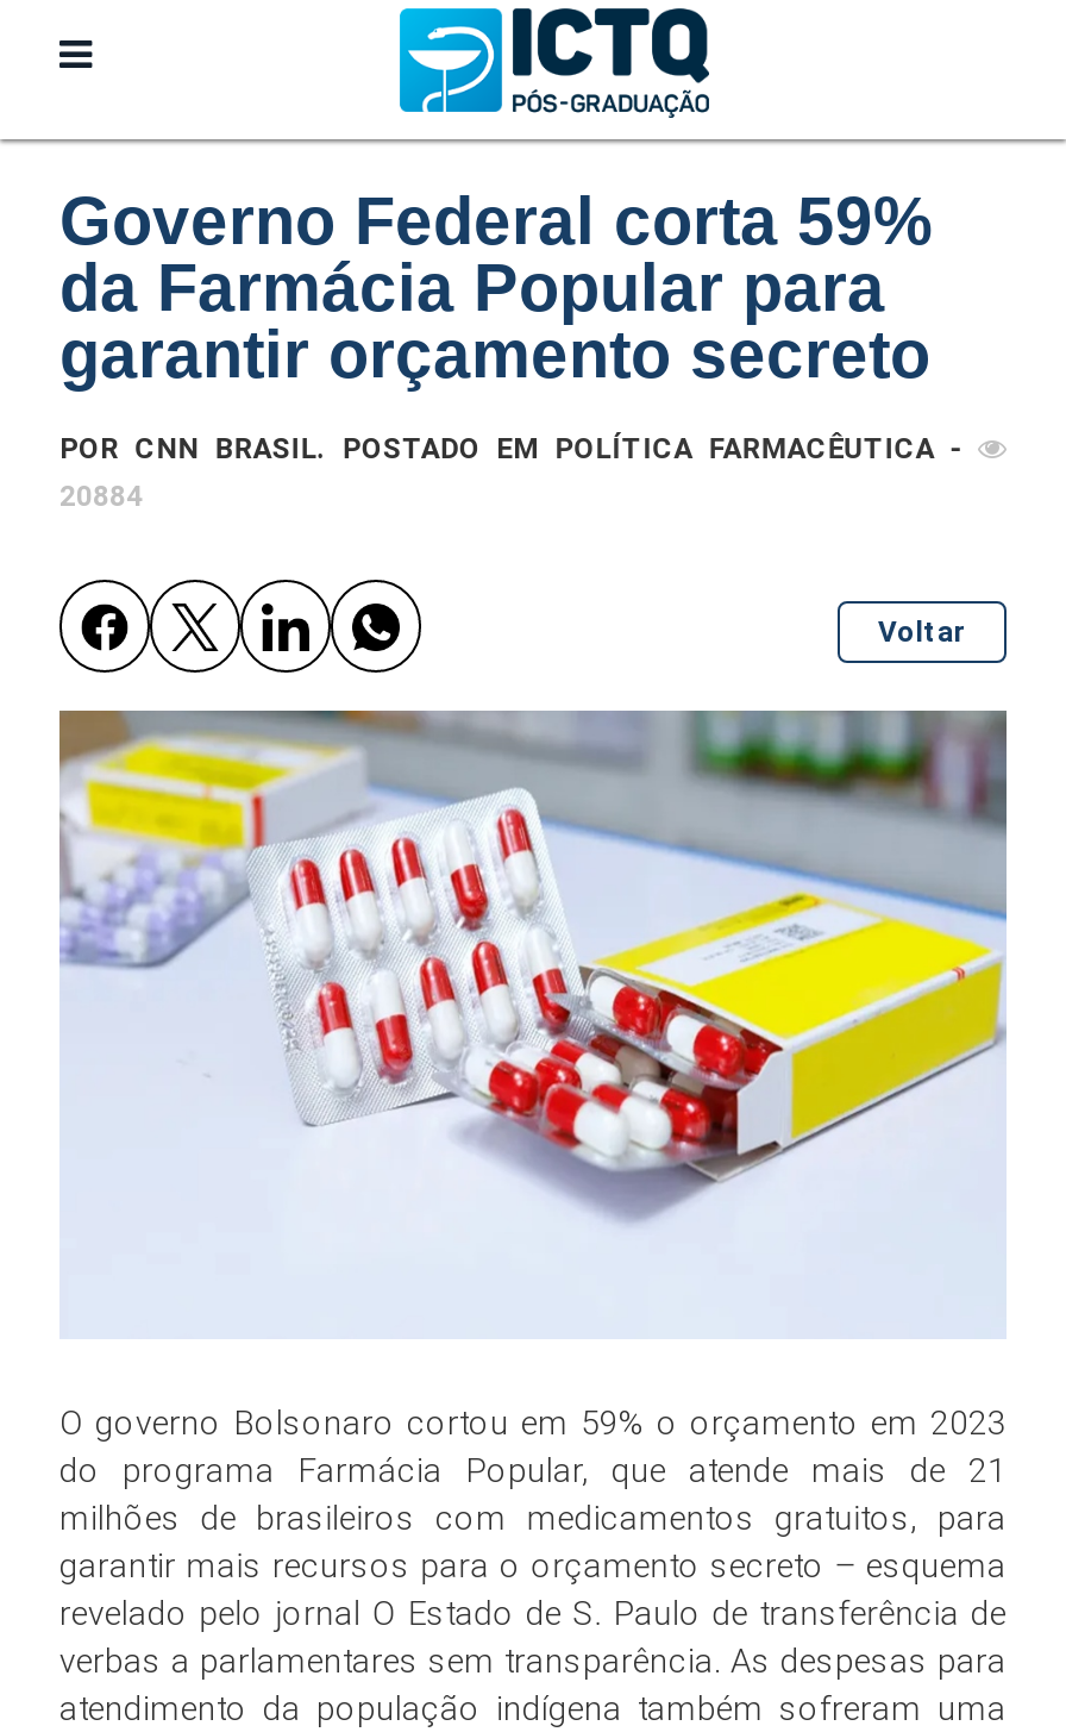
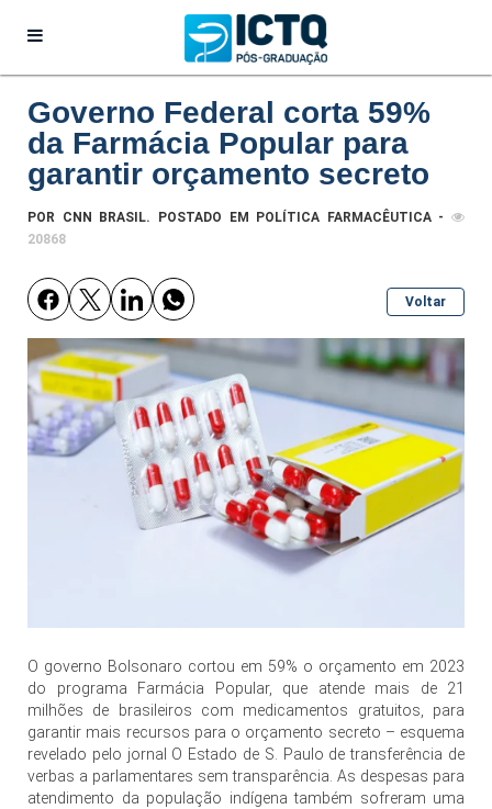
- 20884
+ 20868
